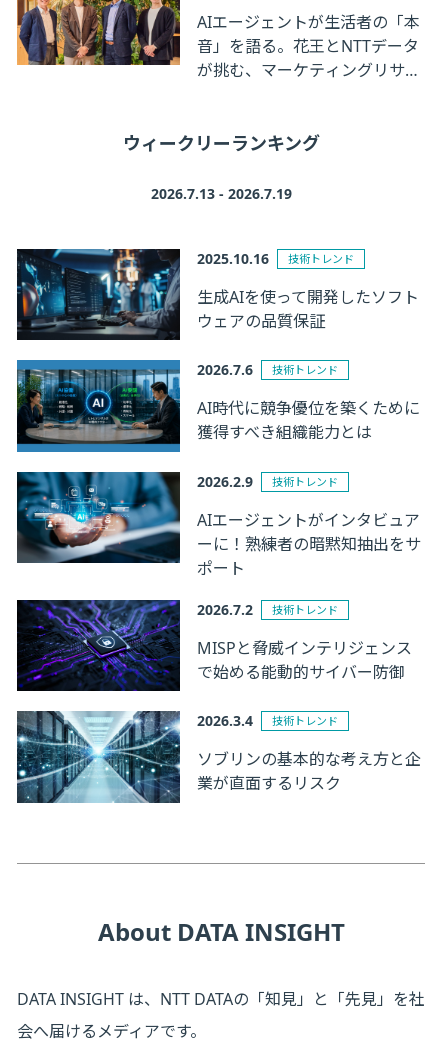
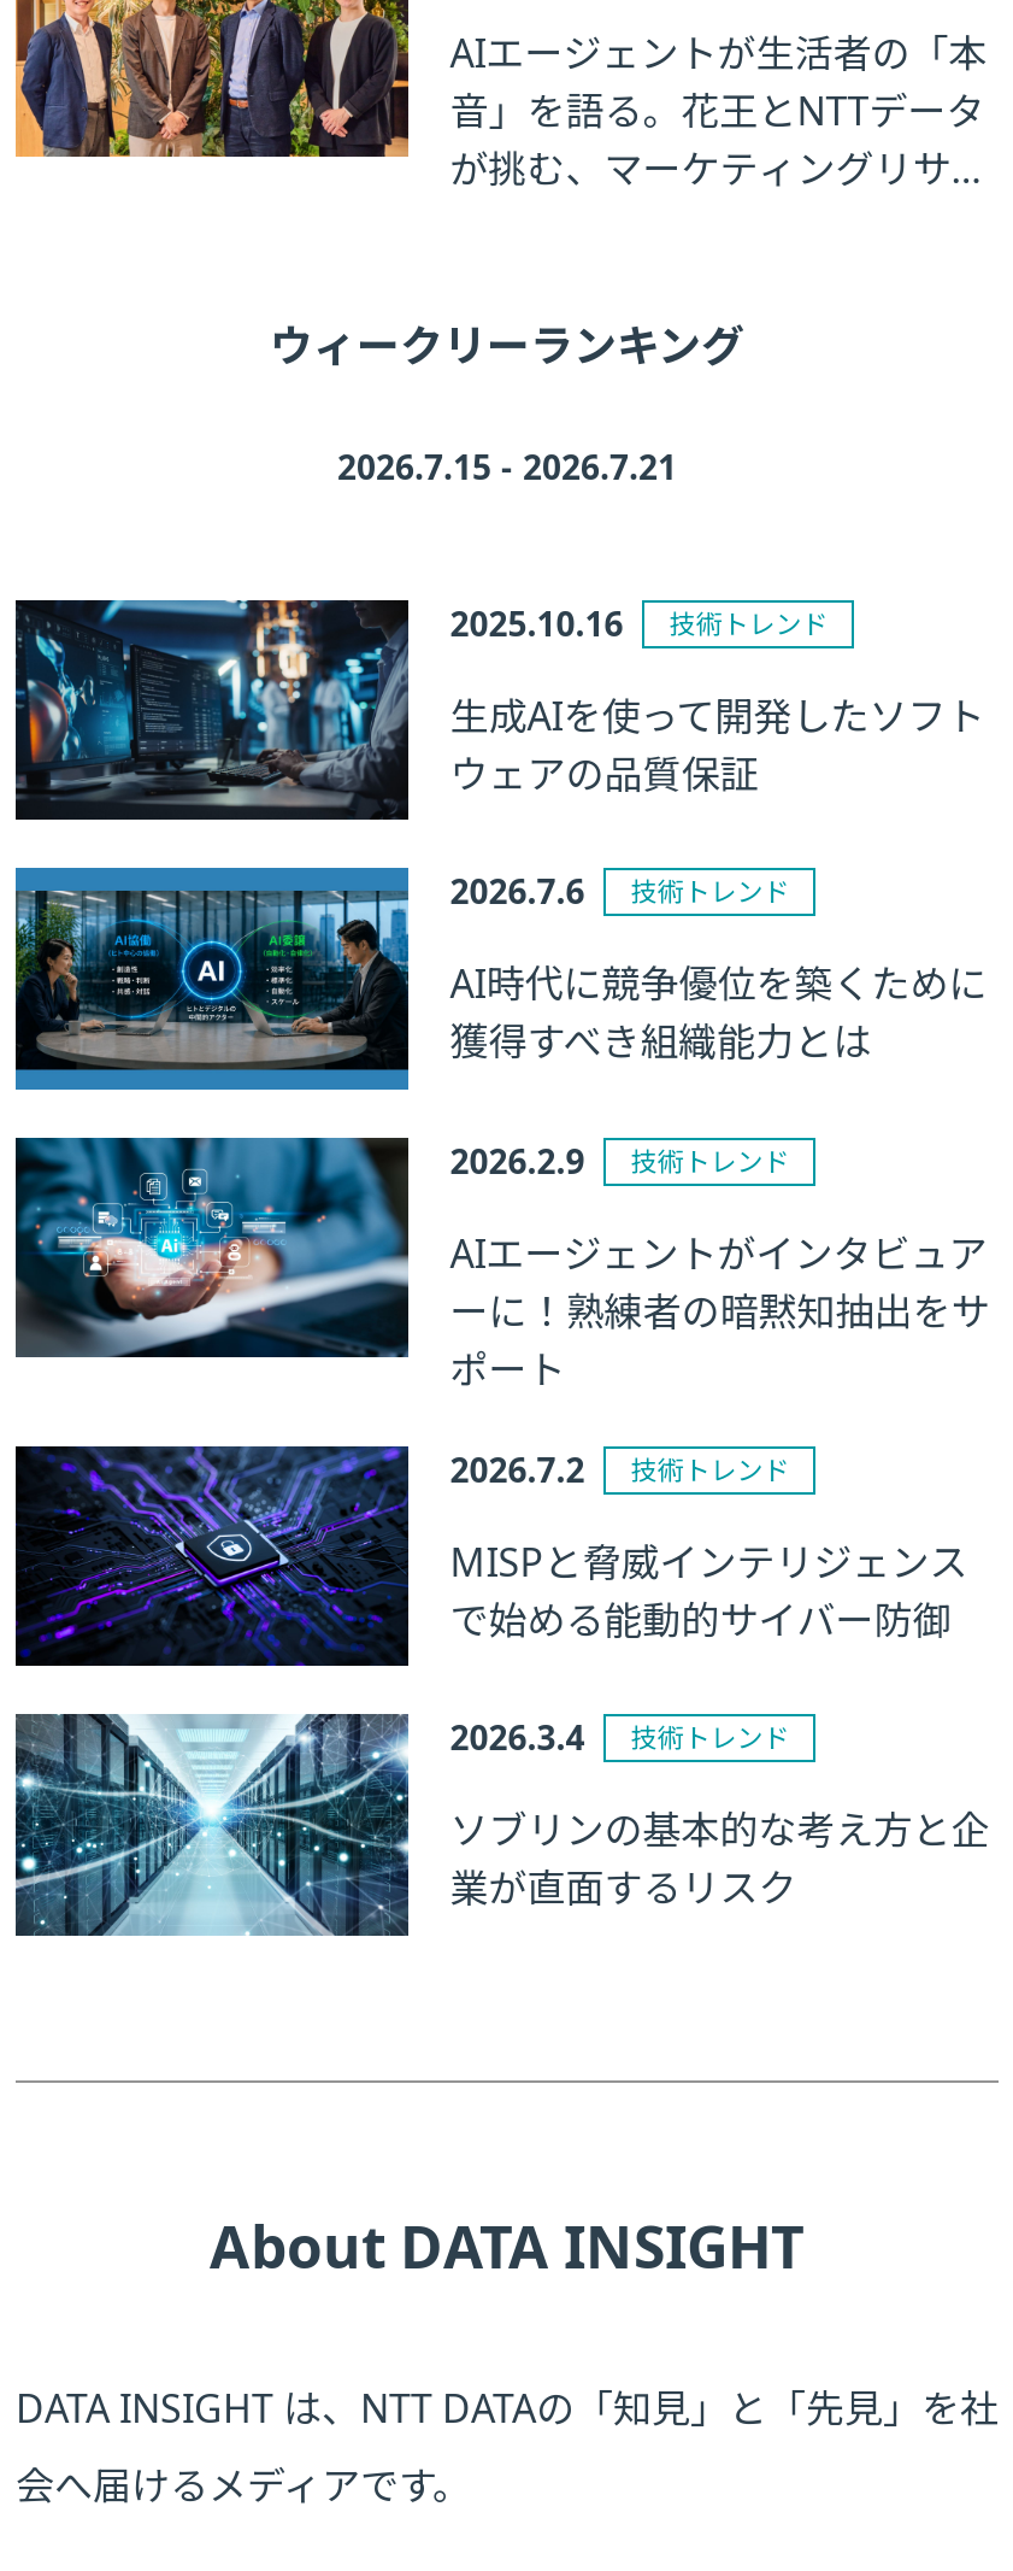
- 2026.7.13 - 2026.7.19
+ 2026.7.15 - 2026.7.21
